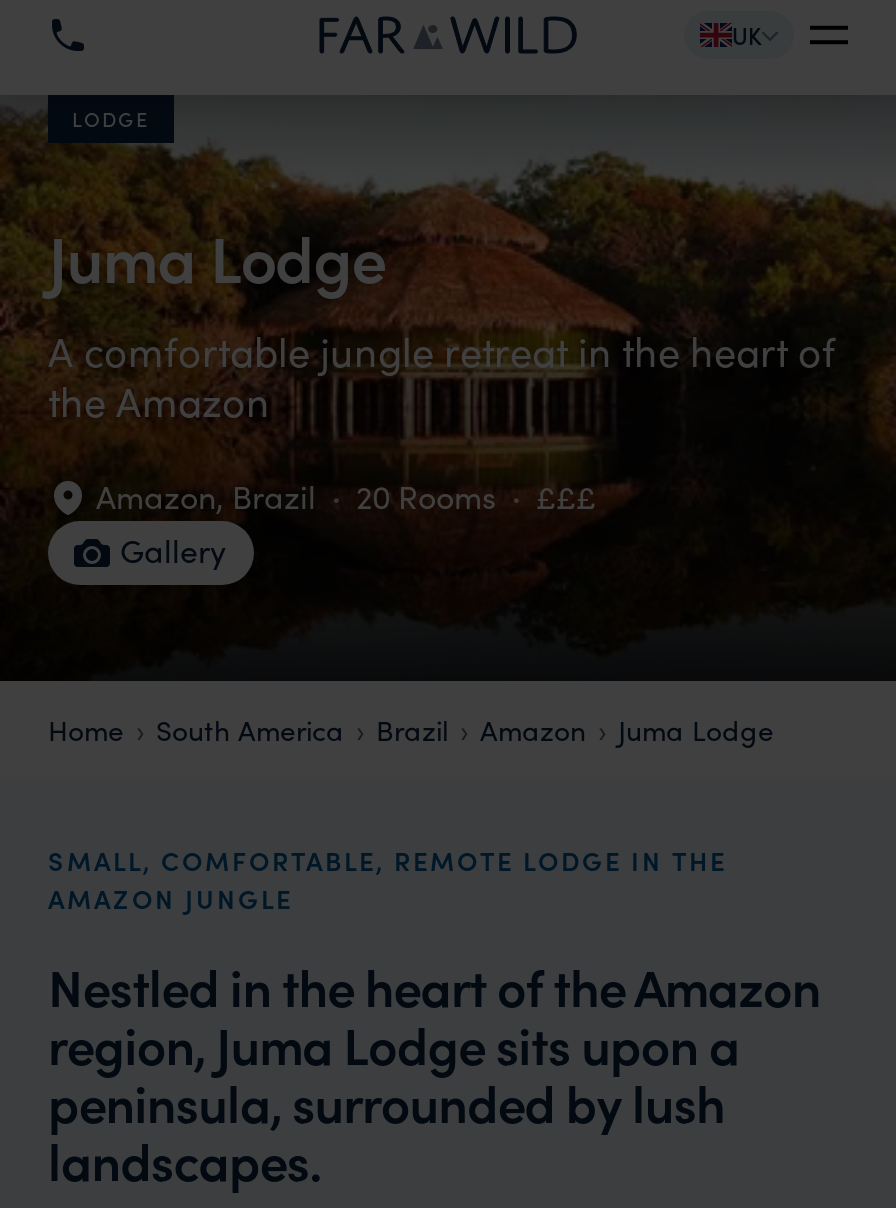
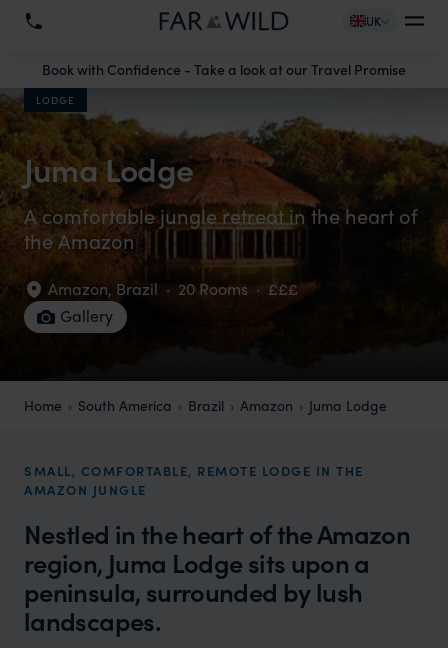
+ Book with Confidence - Take a look at our Travel Promise
